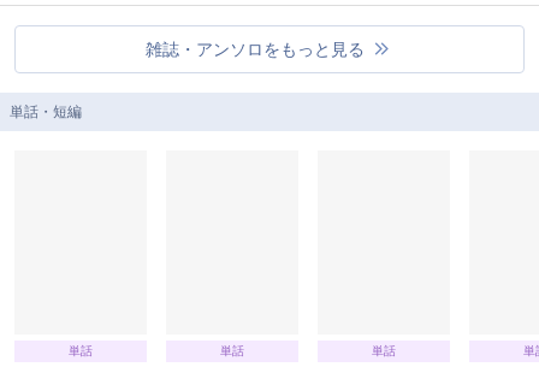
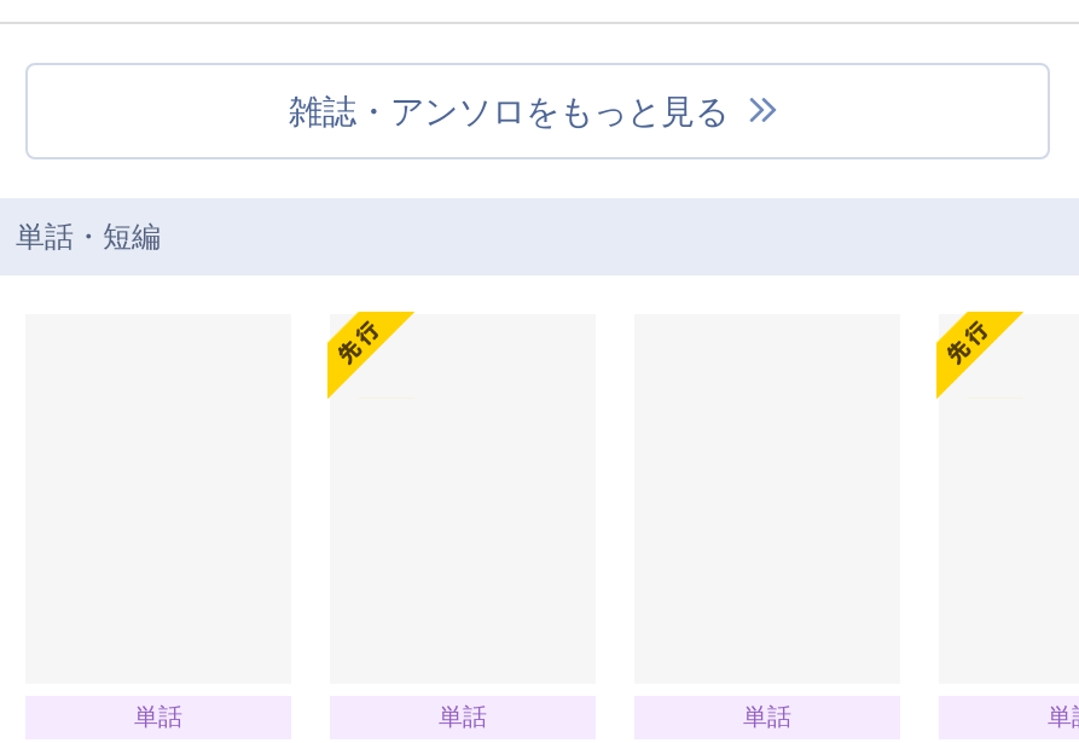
+ [image]

+ [image]
